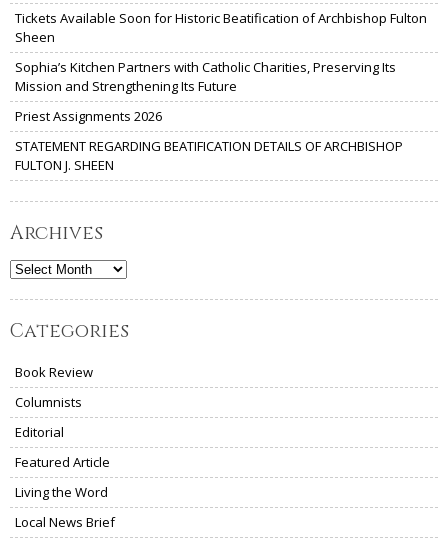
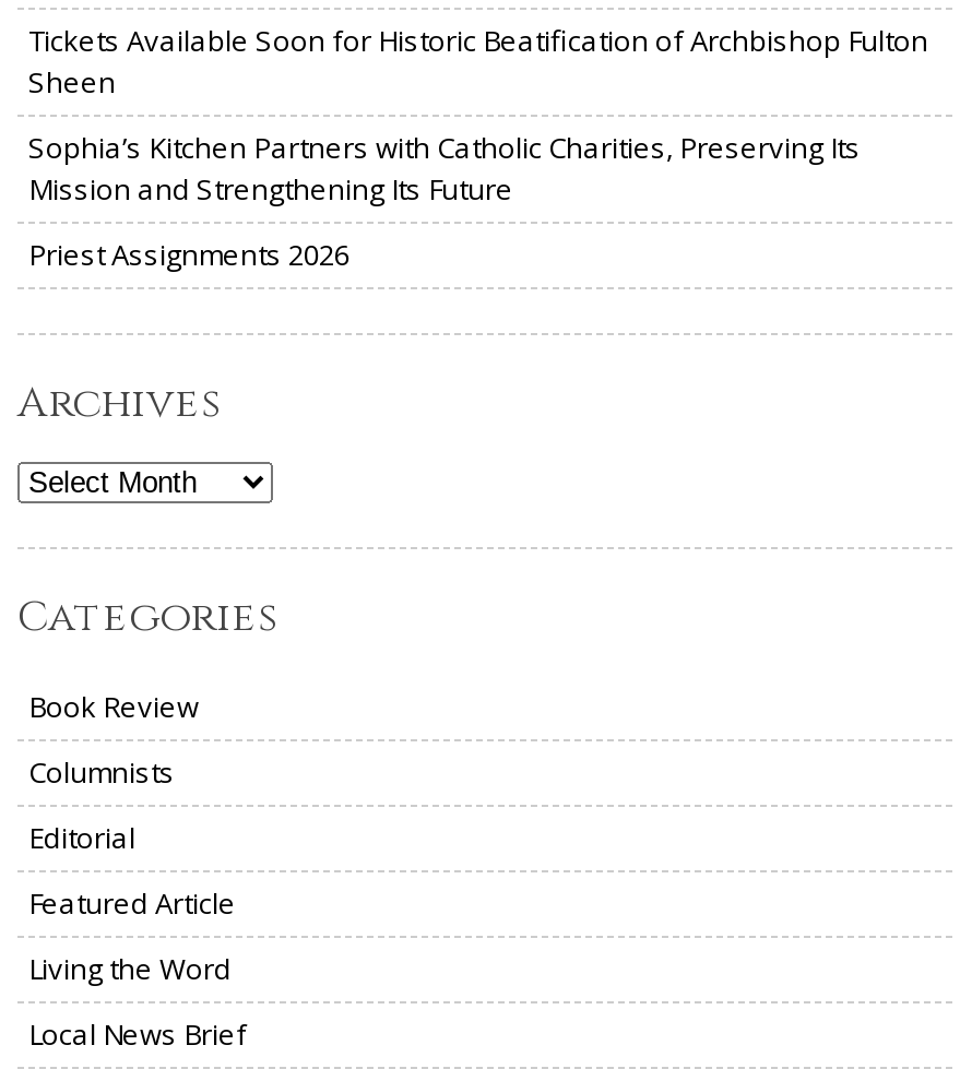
- STATEMENT REGARDING BEATIFICATION DETAILS OF ARCHBISHOP
- FULTON J. SHEEN
